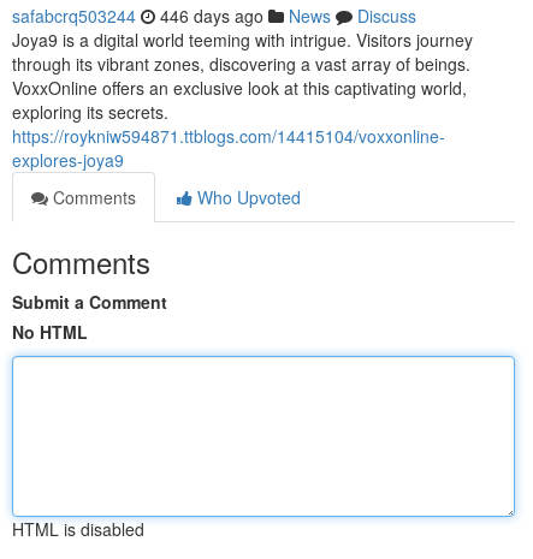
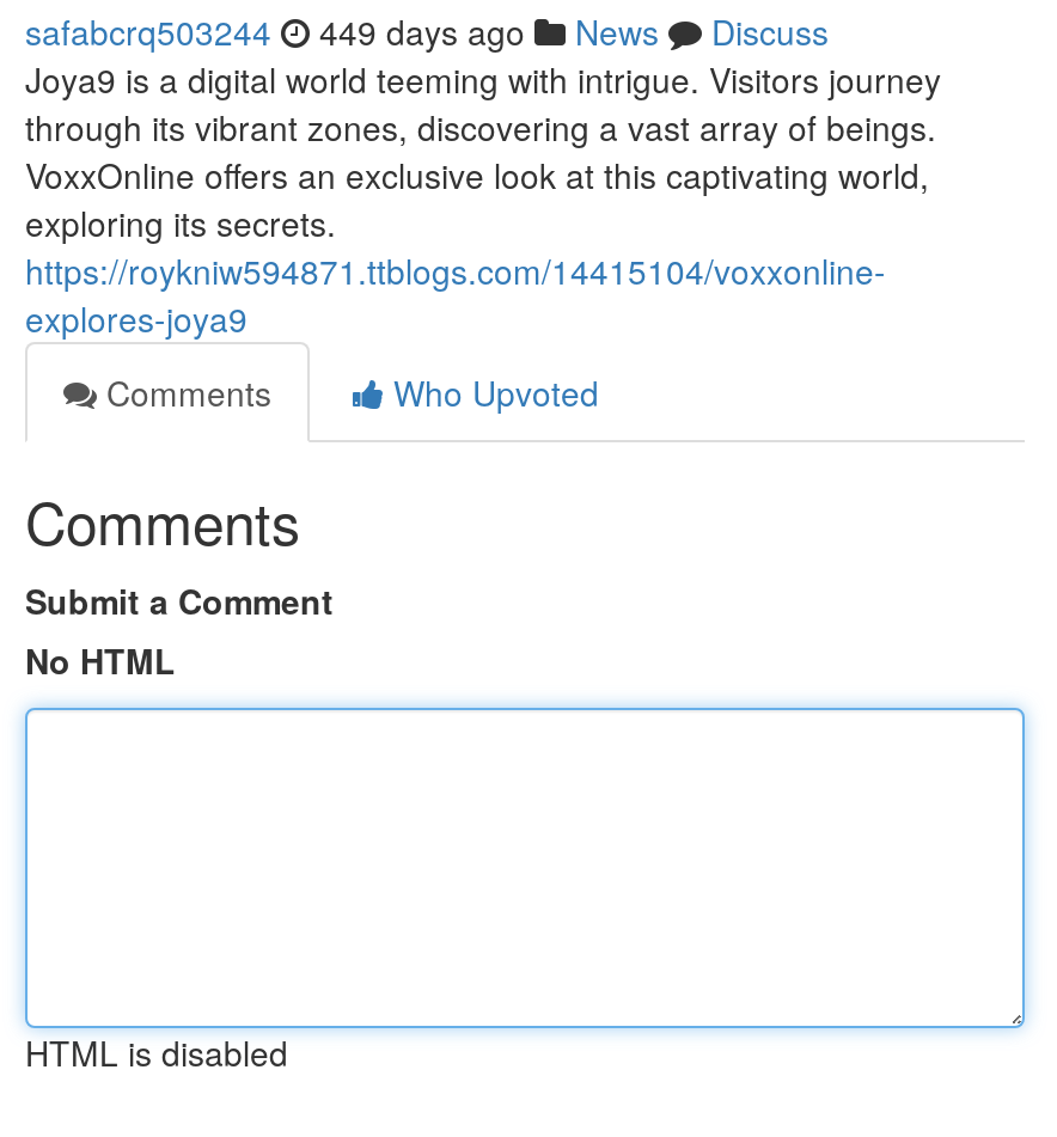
- safabcrq503244 446 days ago News Discuss
+ safabcrq503244 449 days ago News Discuss
